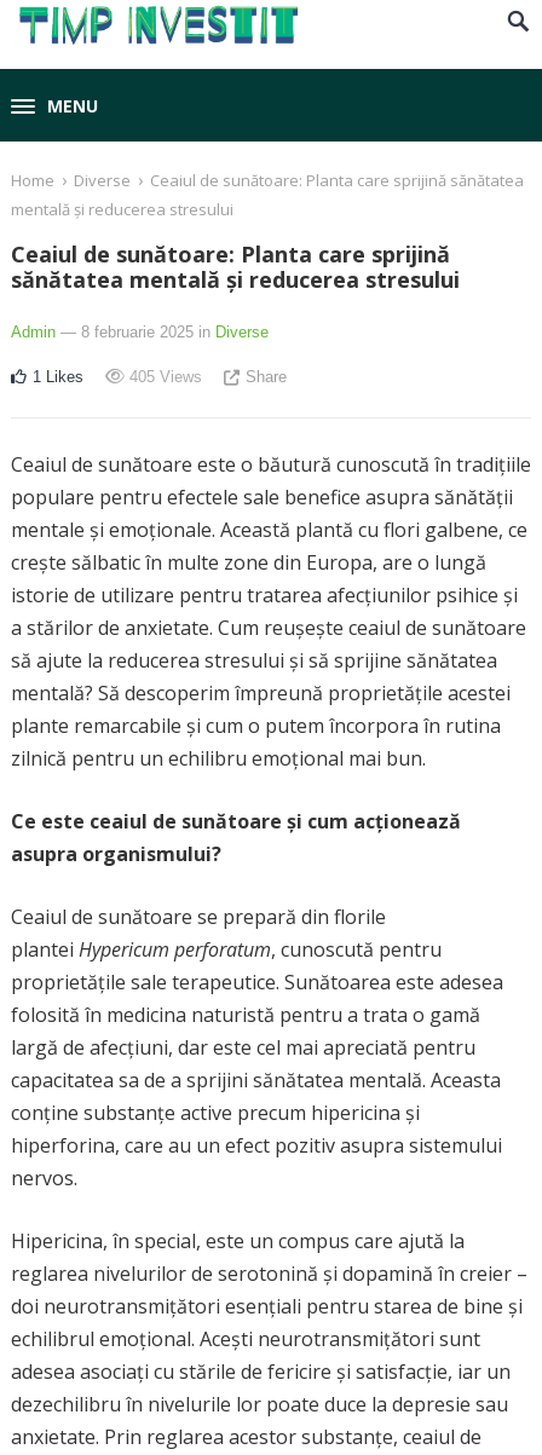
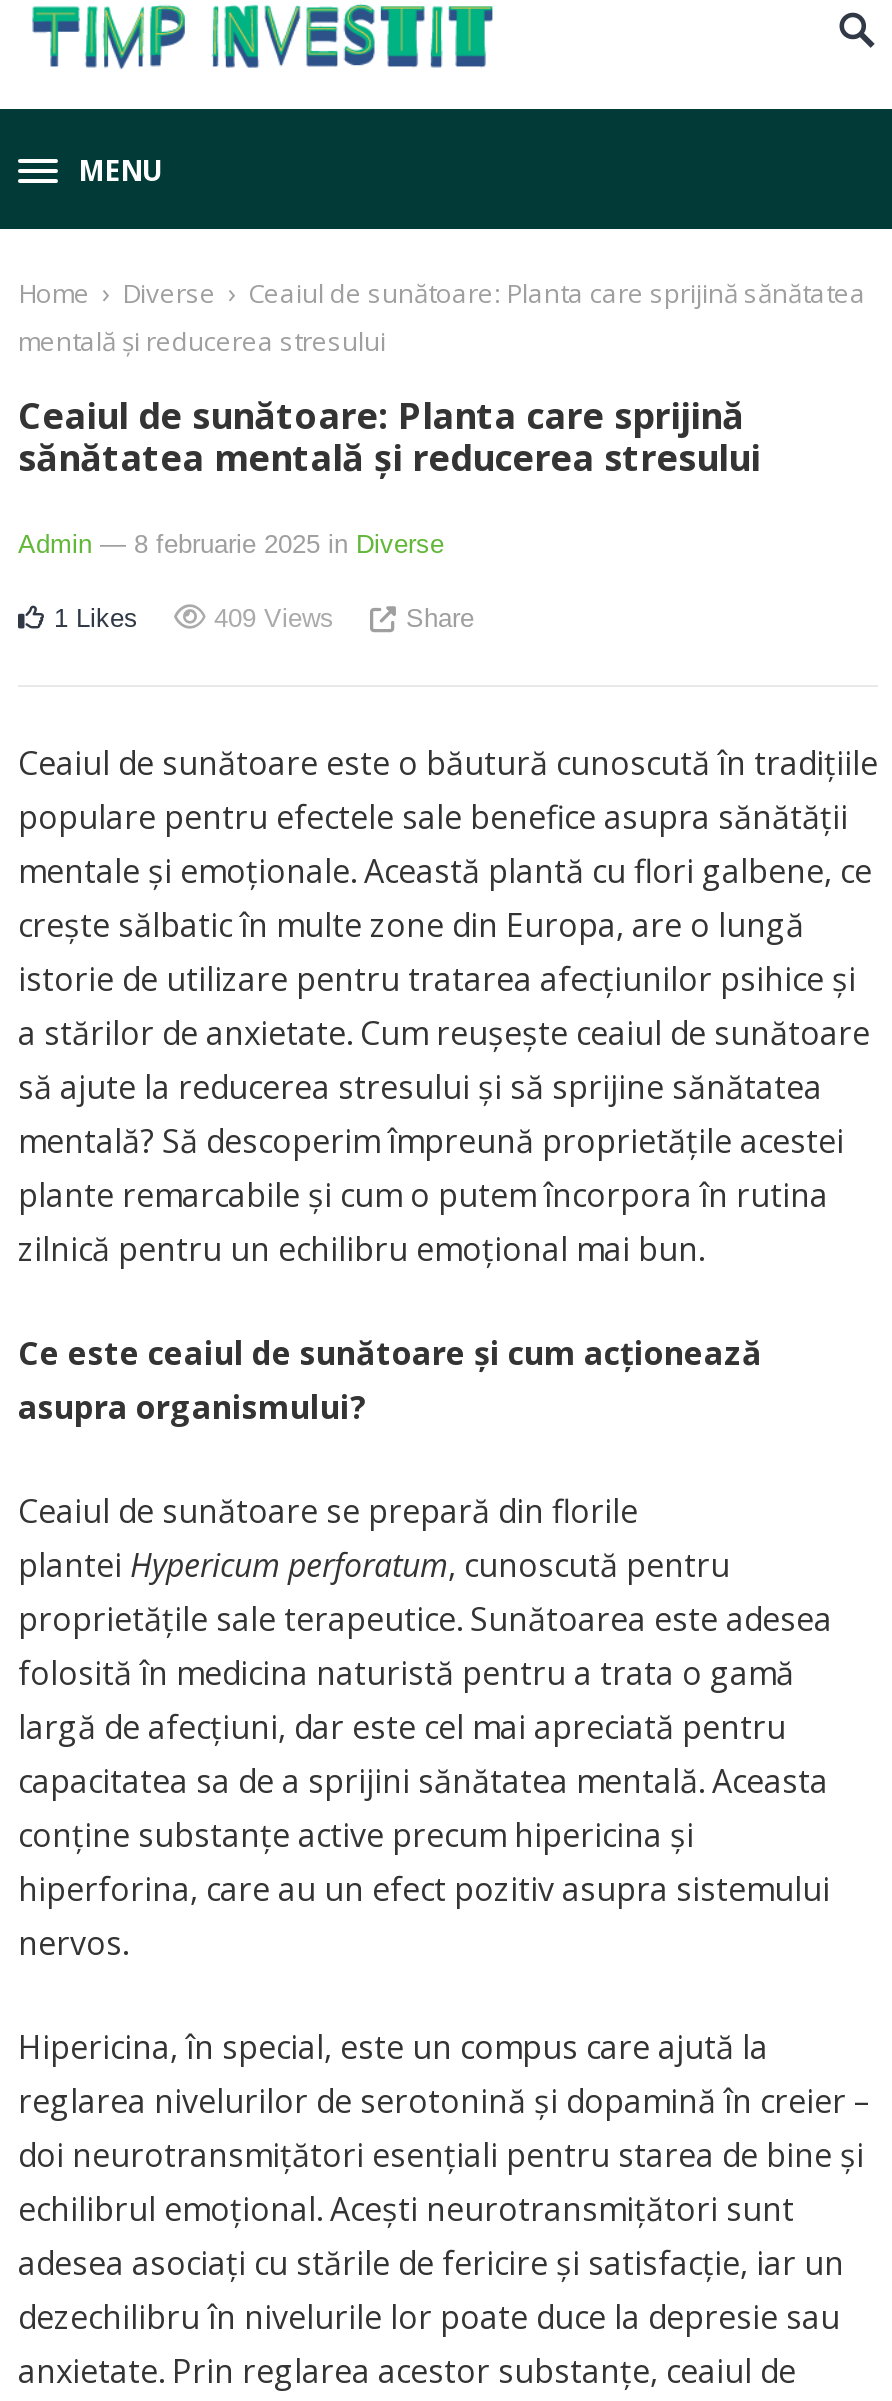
- 405 Views
+ 409 Views
